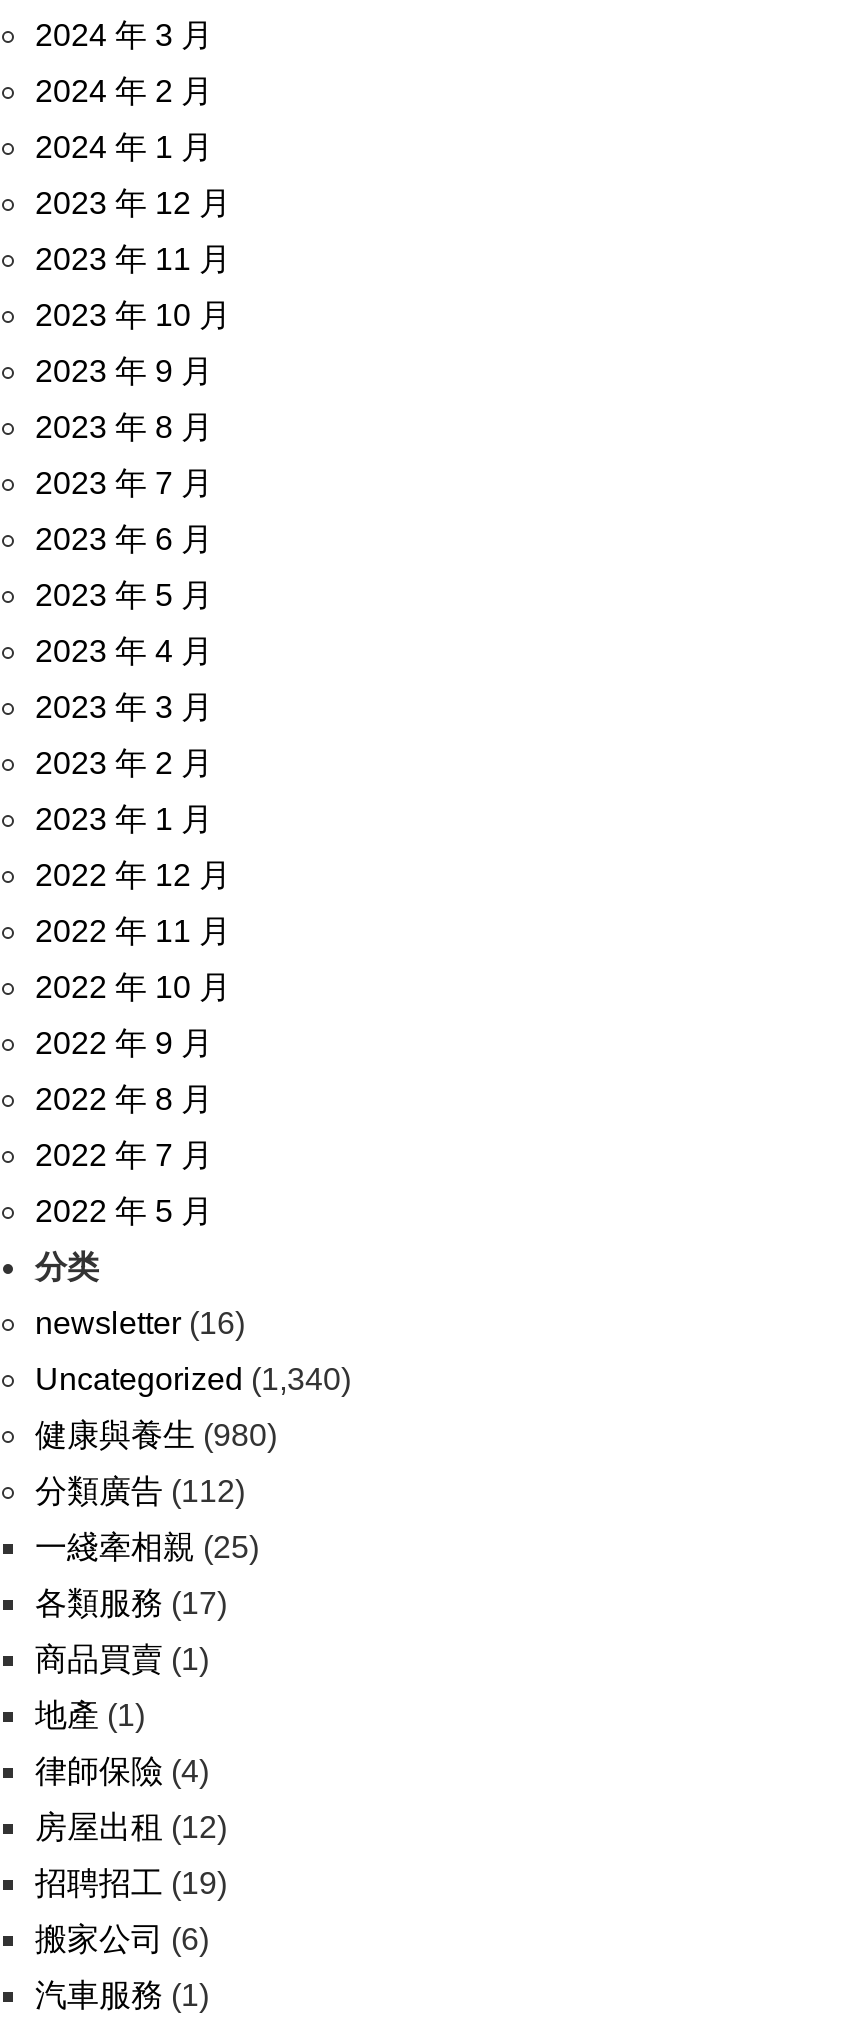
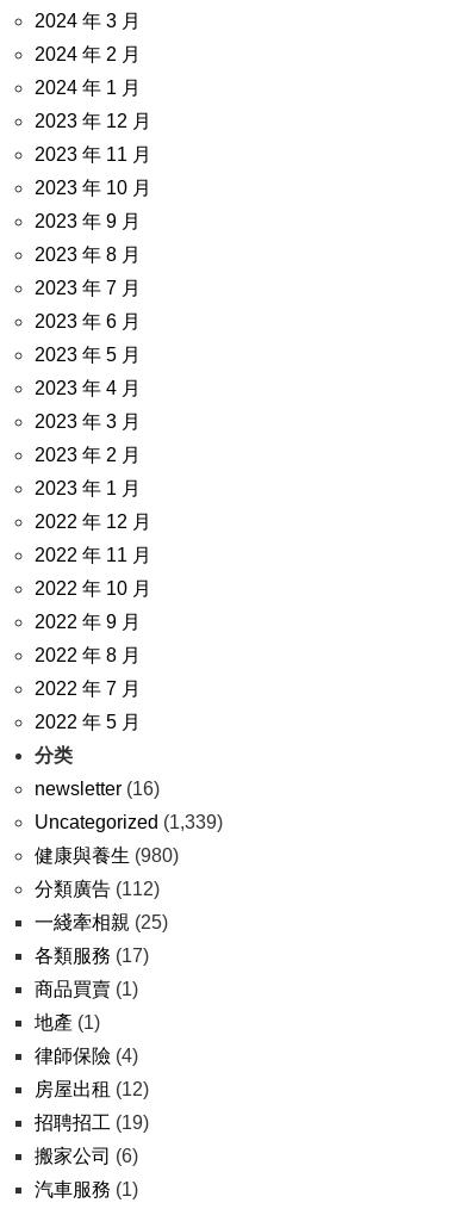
- Uncategorized (1,340)
+ Uncategorized (1,339)
